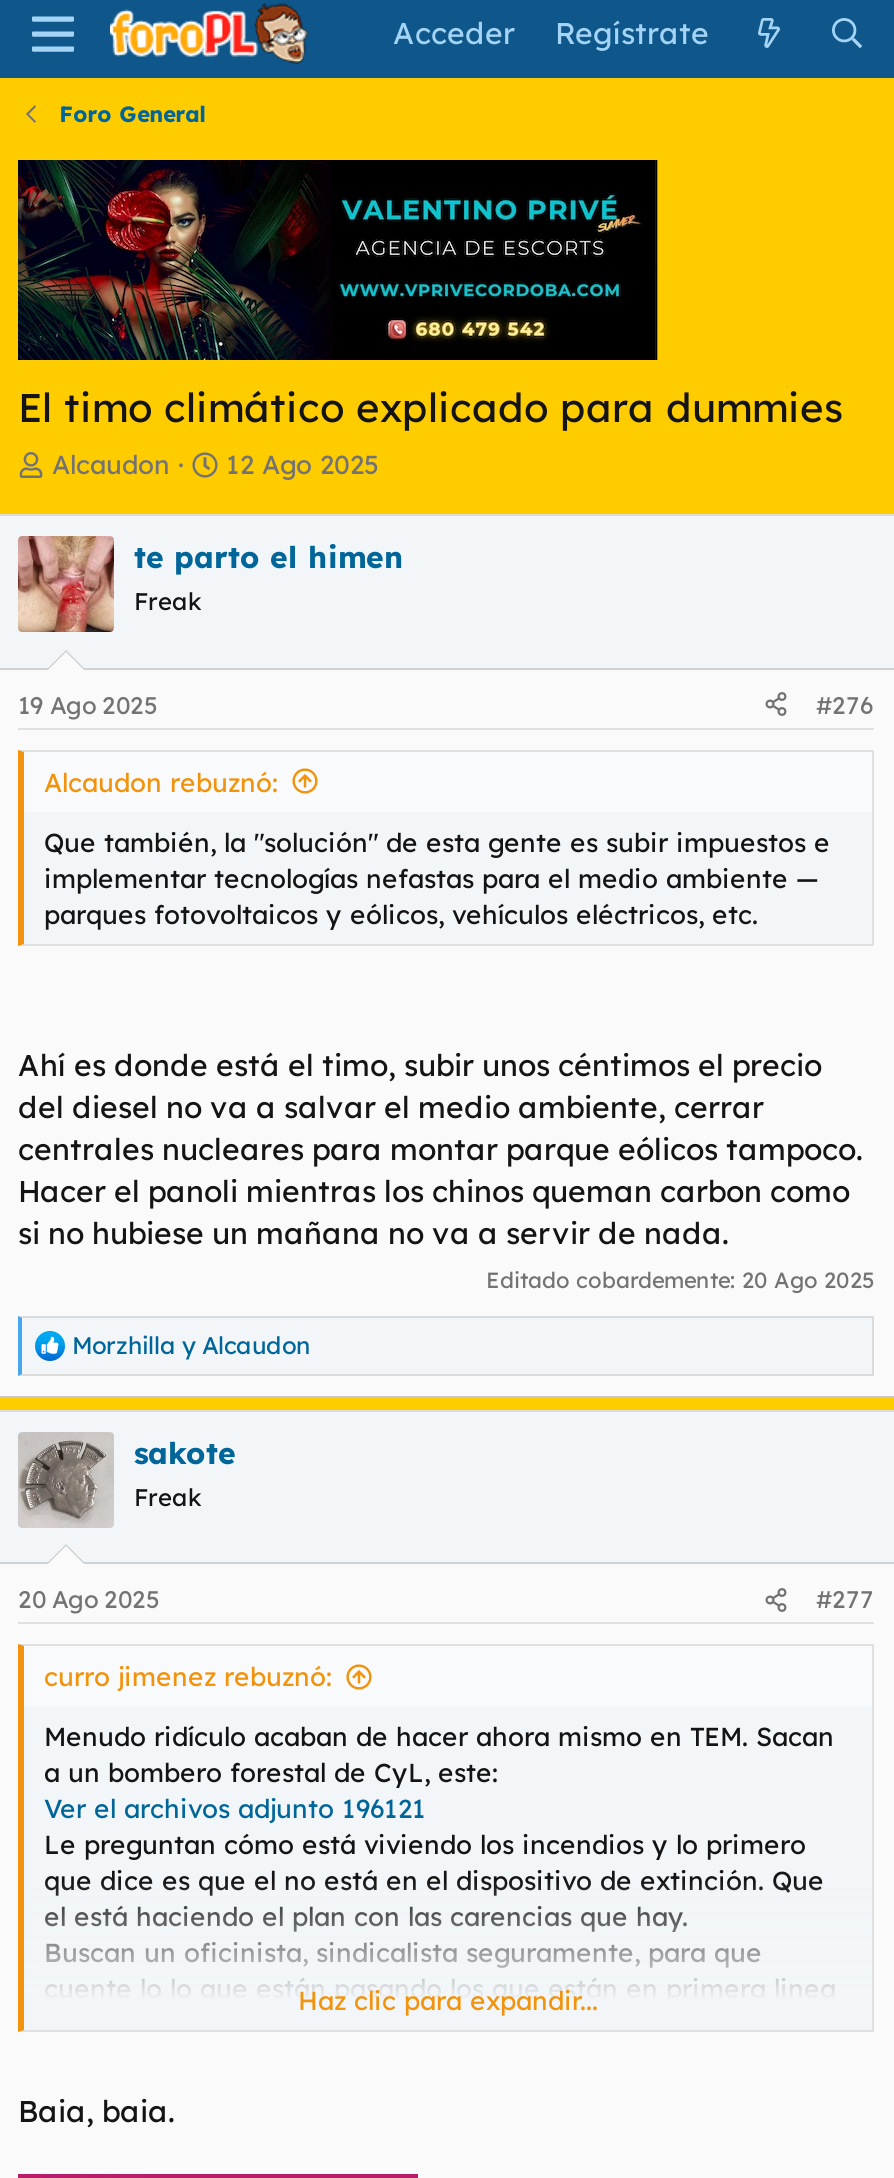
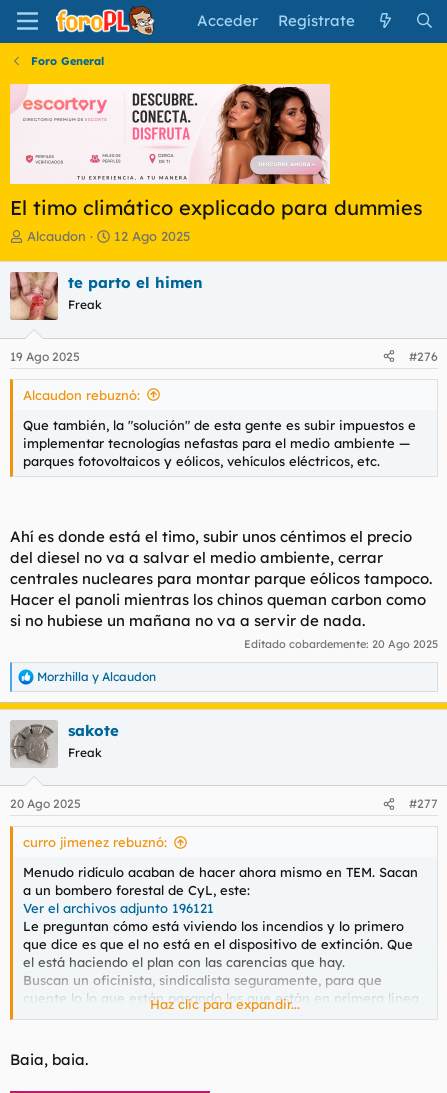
- [image]
+ [image]
